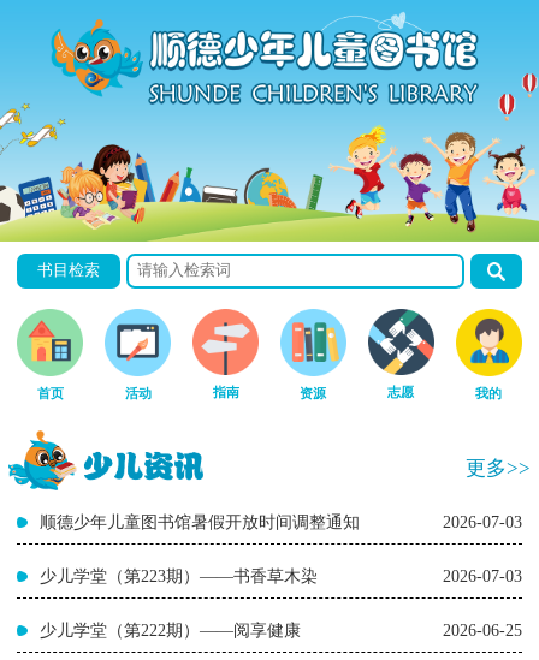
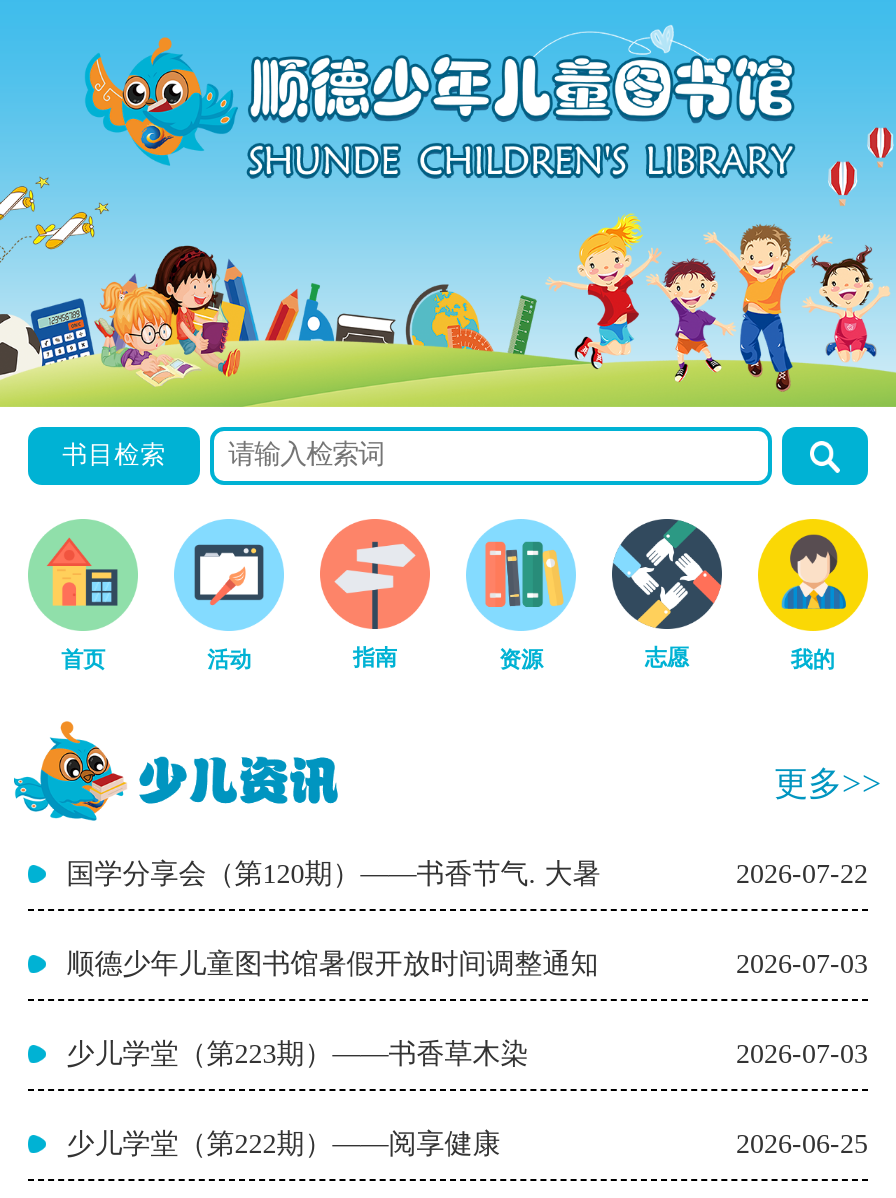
+ 国学分享会（第120期）——书香节气. 大暑
+ 2026-07-22
